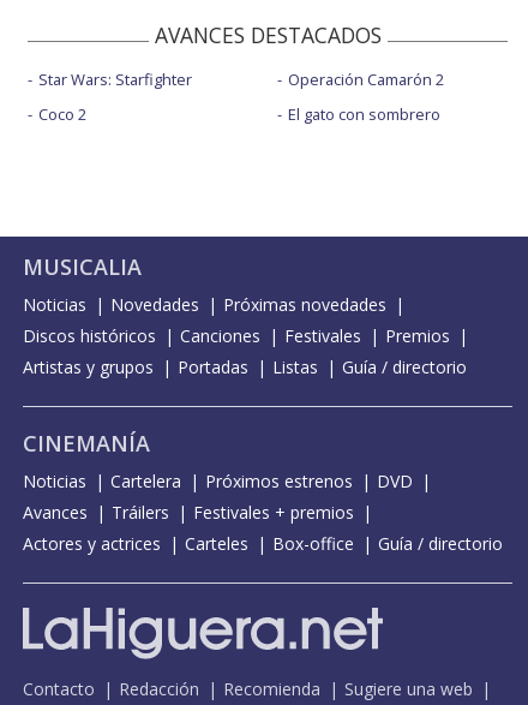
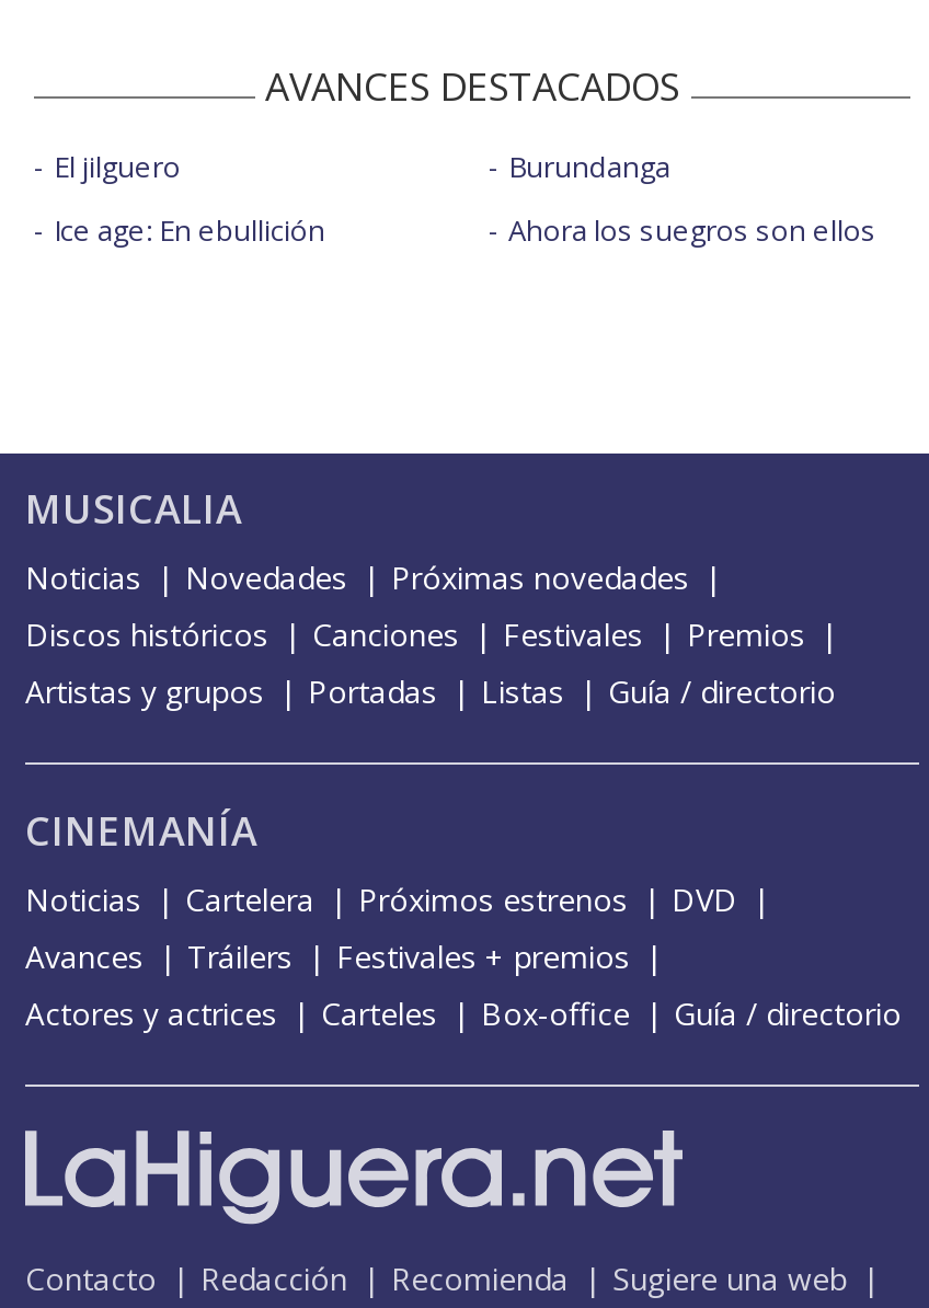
- Star Wars: Starfighter
+ El jilguero

- Operación Camarón 2
+ Burundanga

- Coco 2
+ Ice age: En ebullición

- El gato con sombrero
+ Ahora los suegros son ellos
